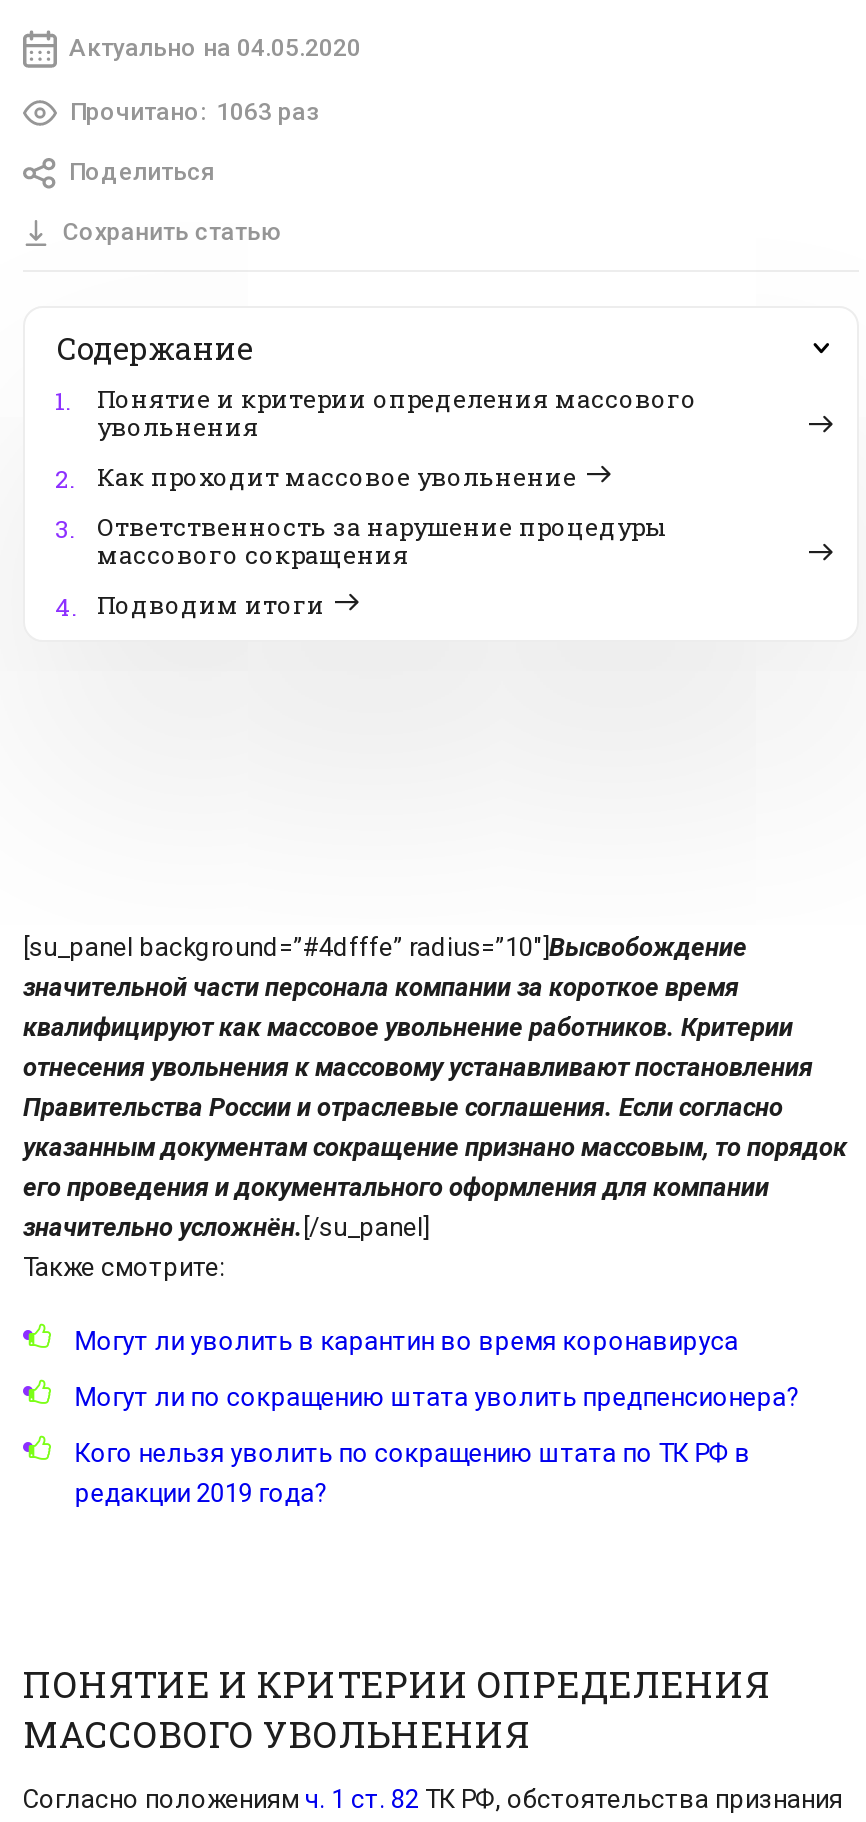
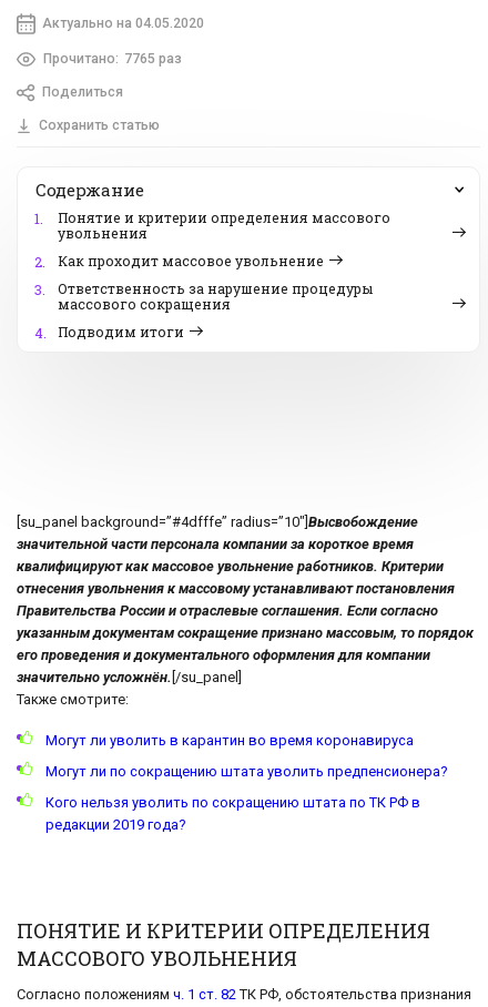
- Прочитано: 1063 раз
+ Прочитано: 7765 раз
